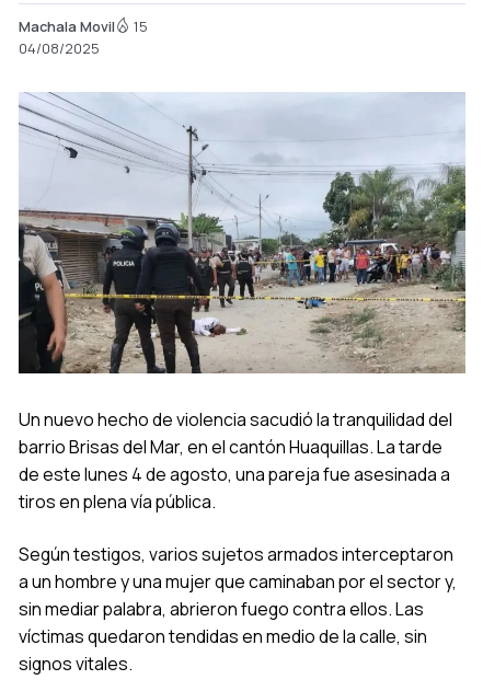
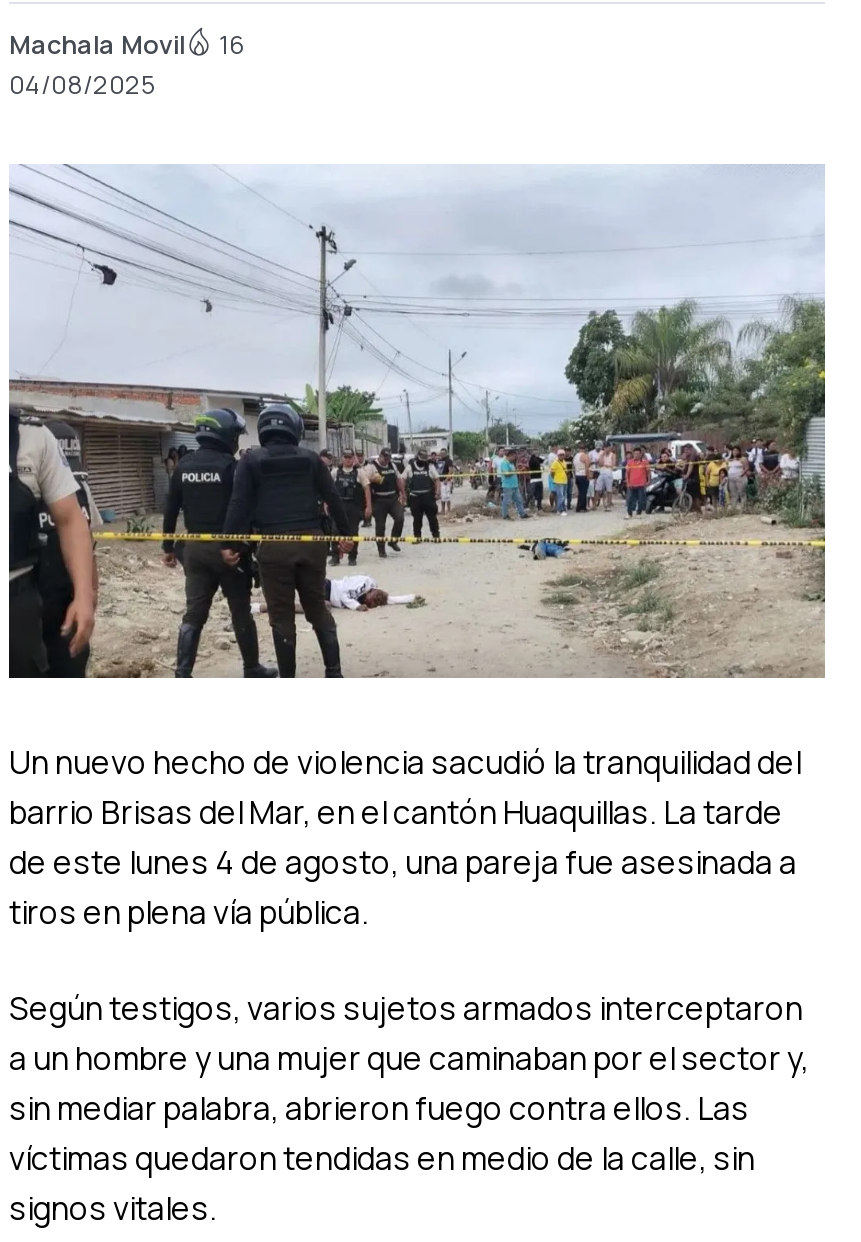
- Machala Movil 15
+ Machala Movil 16
